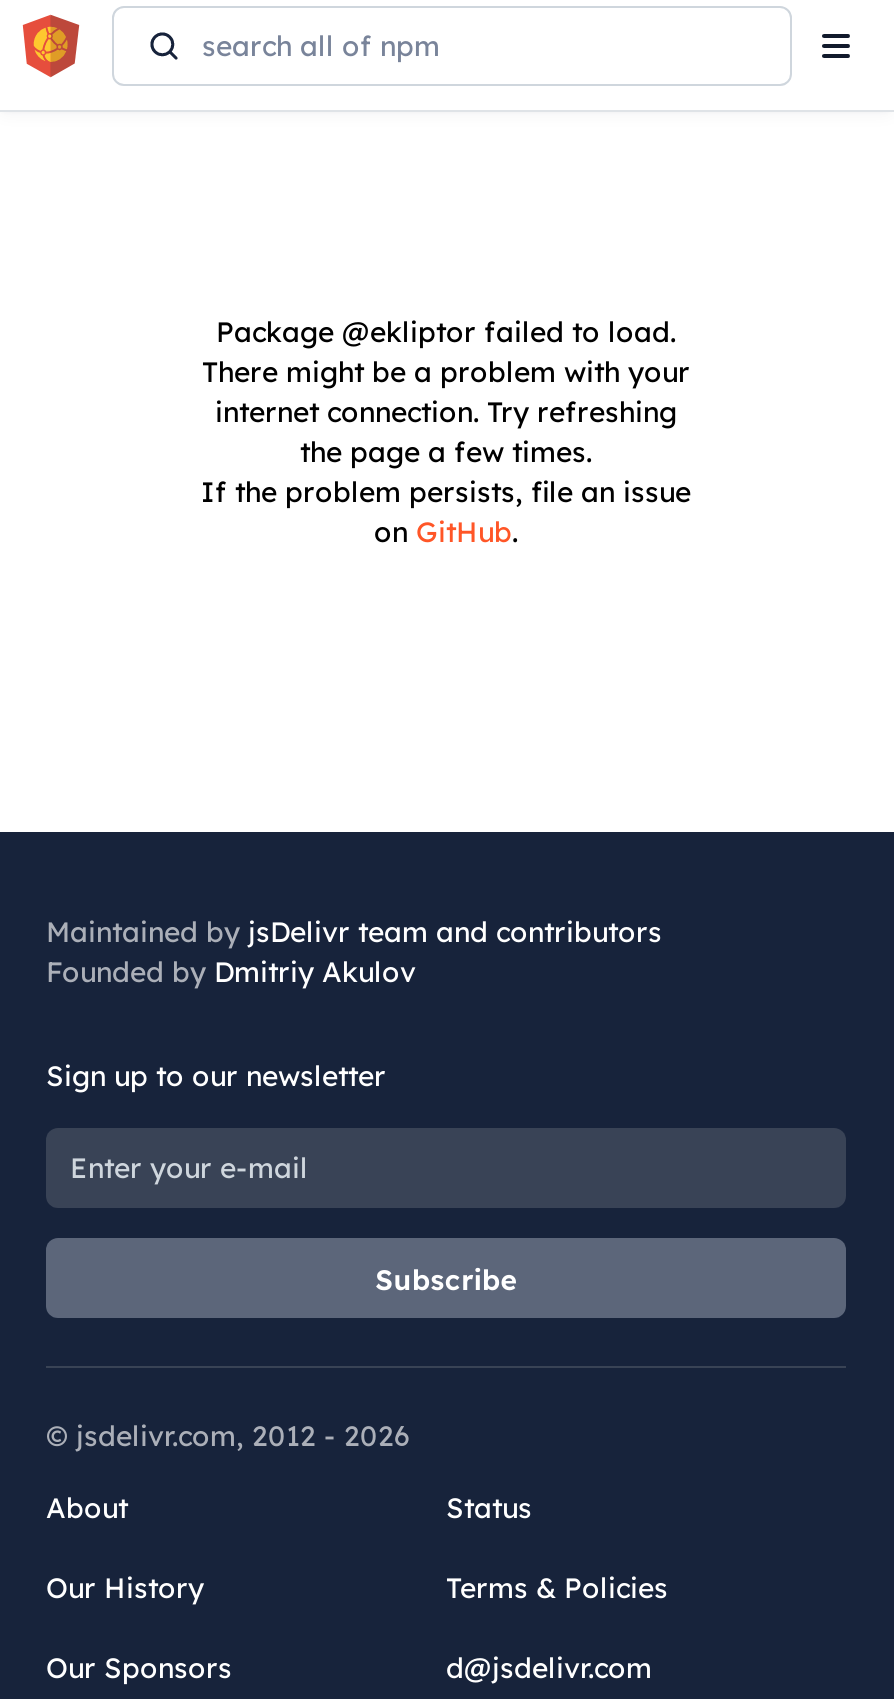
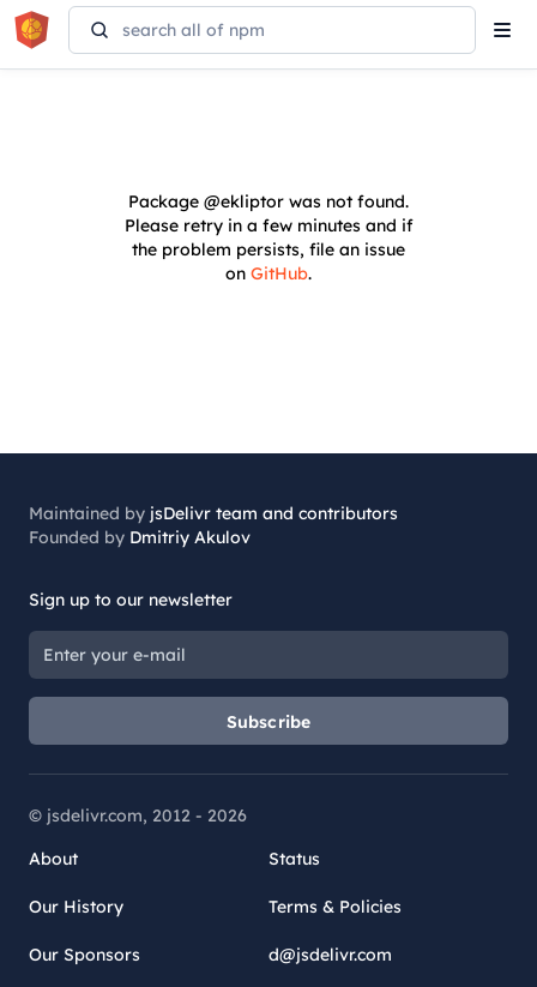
- Package @ekliptor failed to load.
- There might be a problem with your
- internet connection. Try refreshing
- the page a few times.
- If the problem persists, file an issue
+ Package @ekliptor was not found.
+ Please retry in a few minutes and if
+ the problem persists, file an issue
